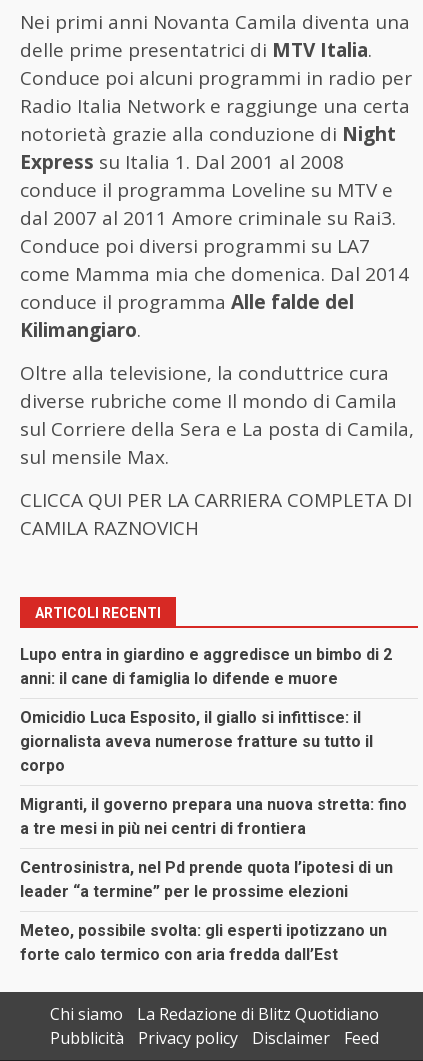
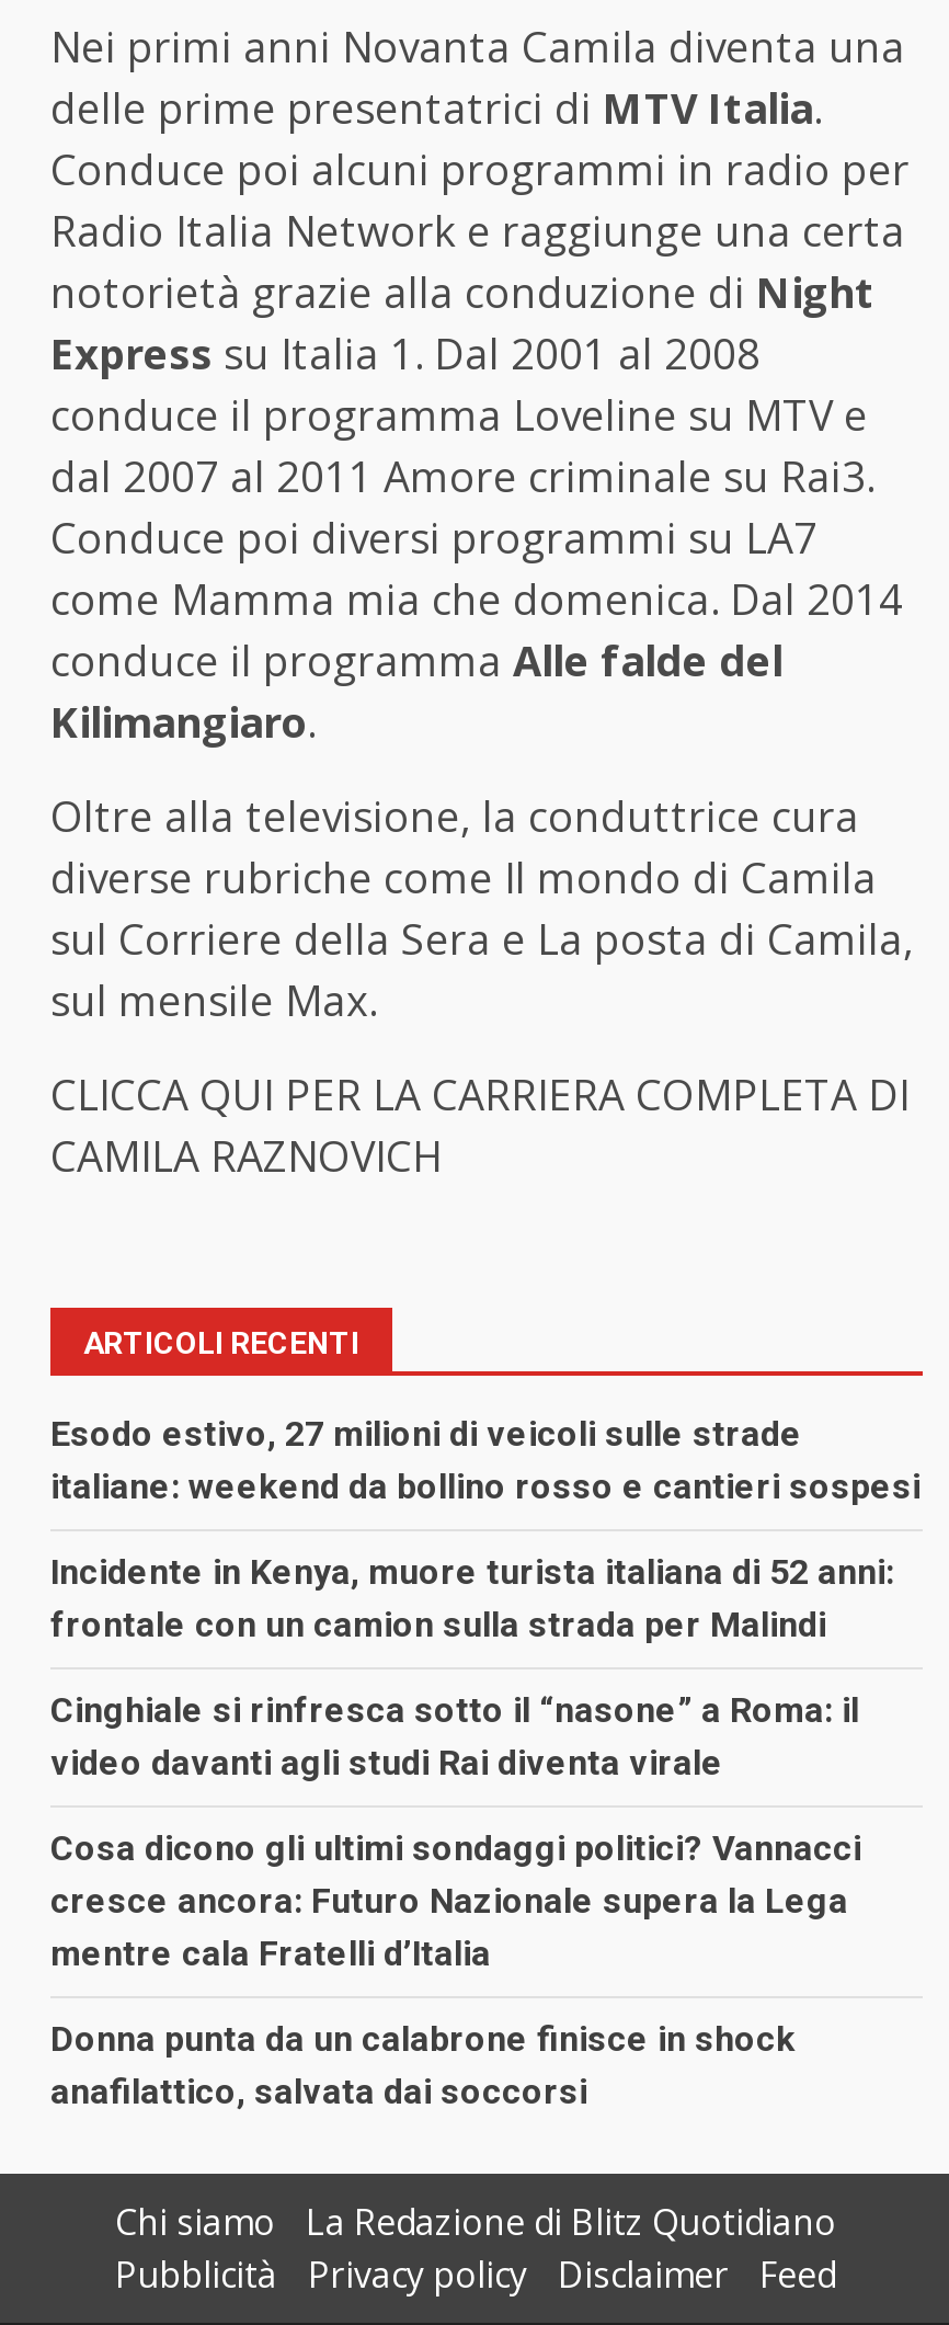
- Lupo entra in giardino e aggredisce un bimbo di 2
- anni: il cane di famiglia lo difende e muore
+ Esodo estivo, 27 milioni di veicoli sulle strade
+ italiane: weekend da bollino rosso e cantieri sospesi

- Omicidio Luca Esposito, il giallo si infittisce: il
- giornalista aveva numerose fratture su tutto il
- corpo
+ Incidente in Kenya, muore turista italiana di 52 anni:
+ frontale con un camion sulla strada per Malindi

- Migranti, il governo prepara una nuova stretta: fino
- a tre mesi in più nei centri di frontiera
+ Cinghiale si rinfresca sotto il “nasone” a Roma: il
+ video davanti agli studi Rai diventa virale

- Centrosinistra, nel Pd prende quota l’ipotesi di un
- leader “a termine” per le prossime elezioni
+ Cosa dicono gli ultimi sondaggi politici? Vannacci
+ cresce ancora: Futuro Nazionale supera la Lega
+ mentre cala Fratelli d’Italia

- Meteo, possibile svolta: gli esperti ipotizzano un
- forte calo termico con aria fredda dall’Est
+ Donna punta da un calabrone finisce in shock
+ anafilattico, salvata dai soccorsi
